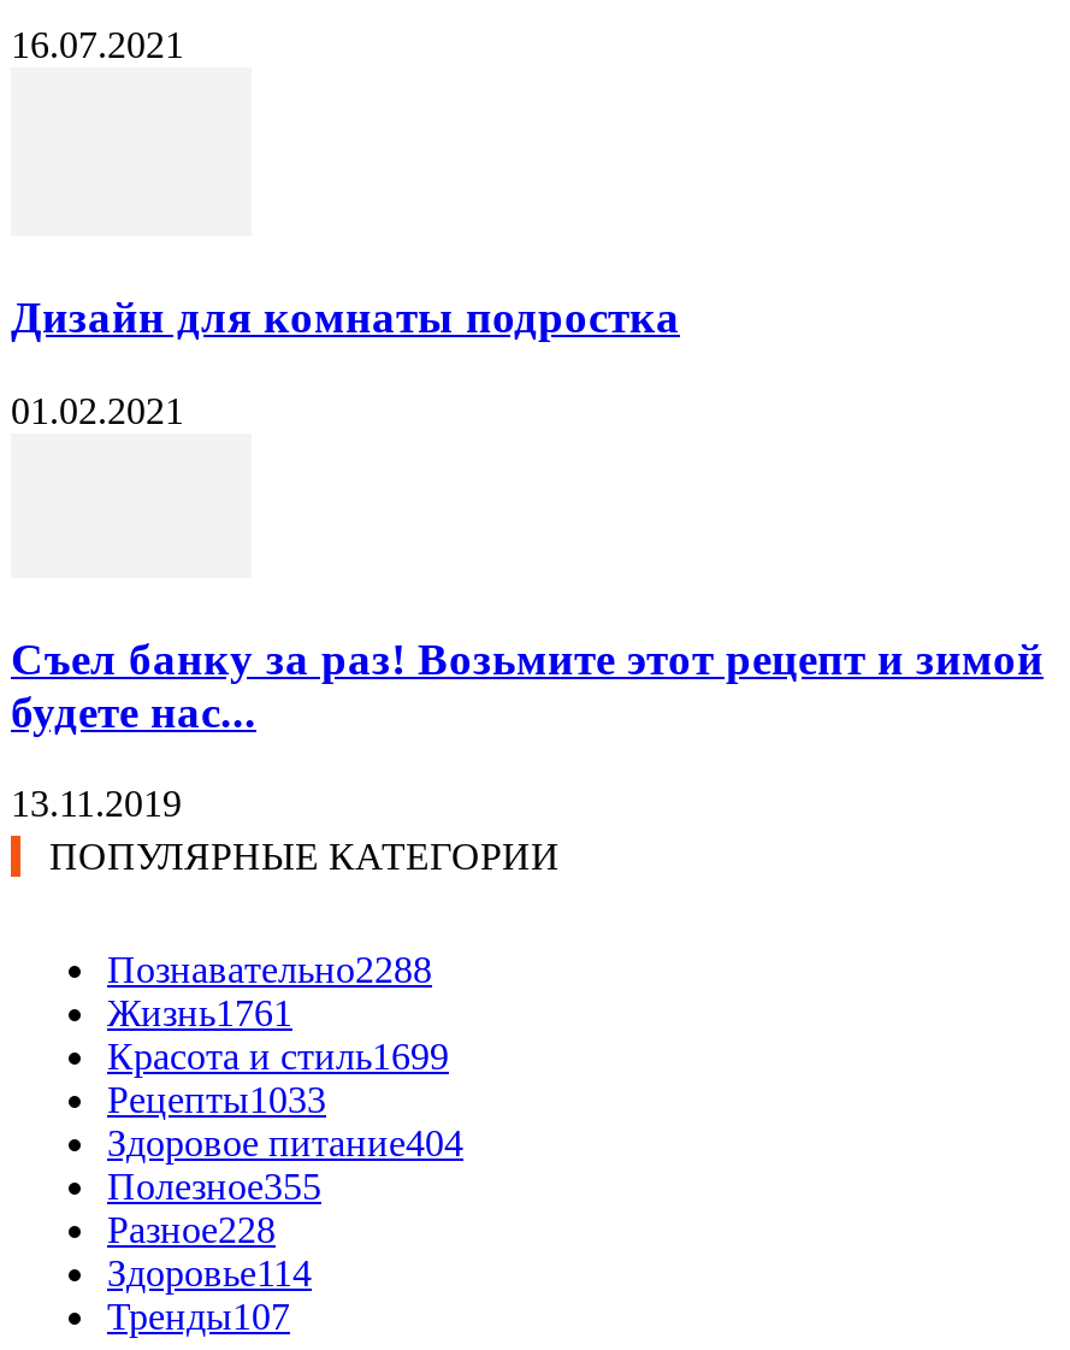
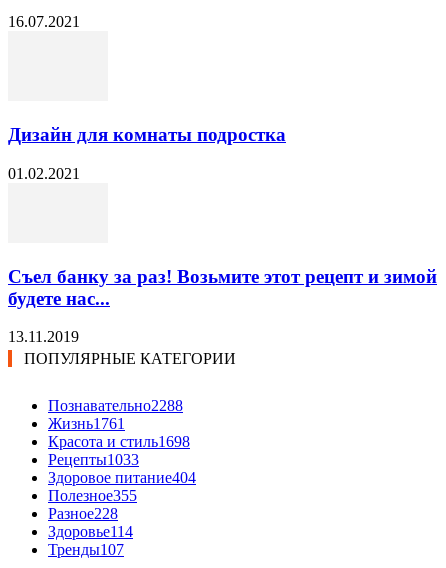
- Красота и стиль1699
+ Красота и стиль1698
